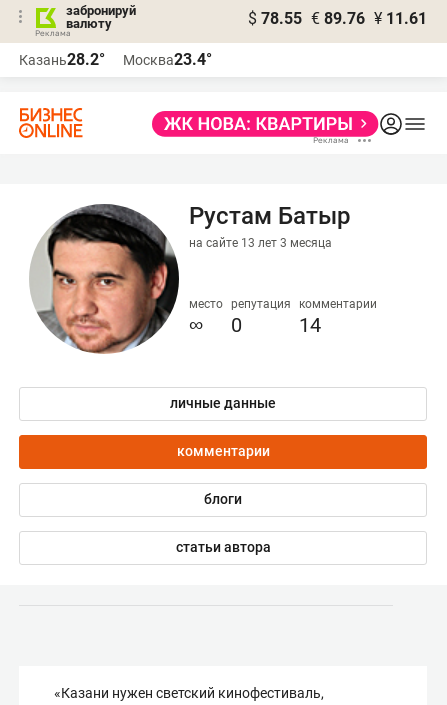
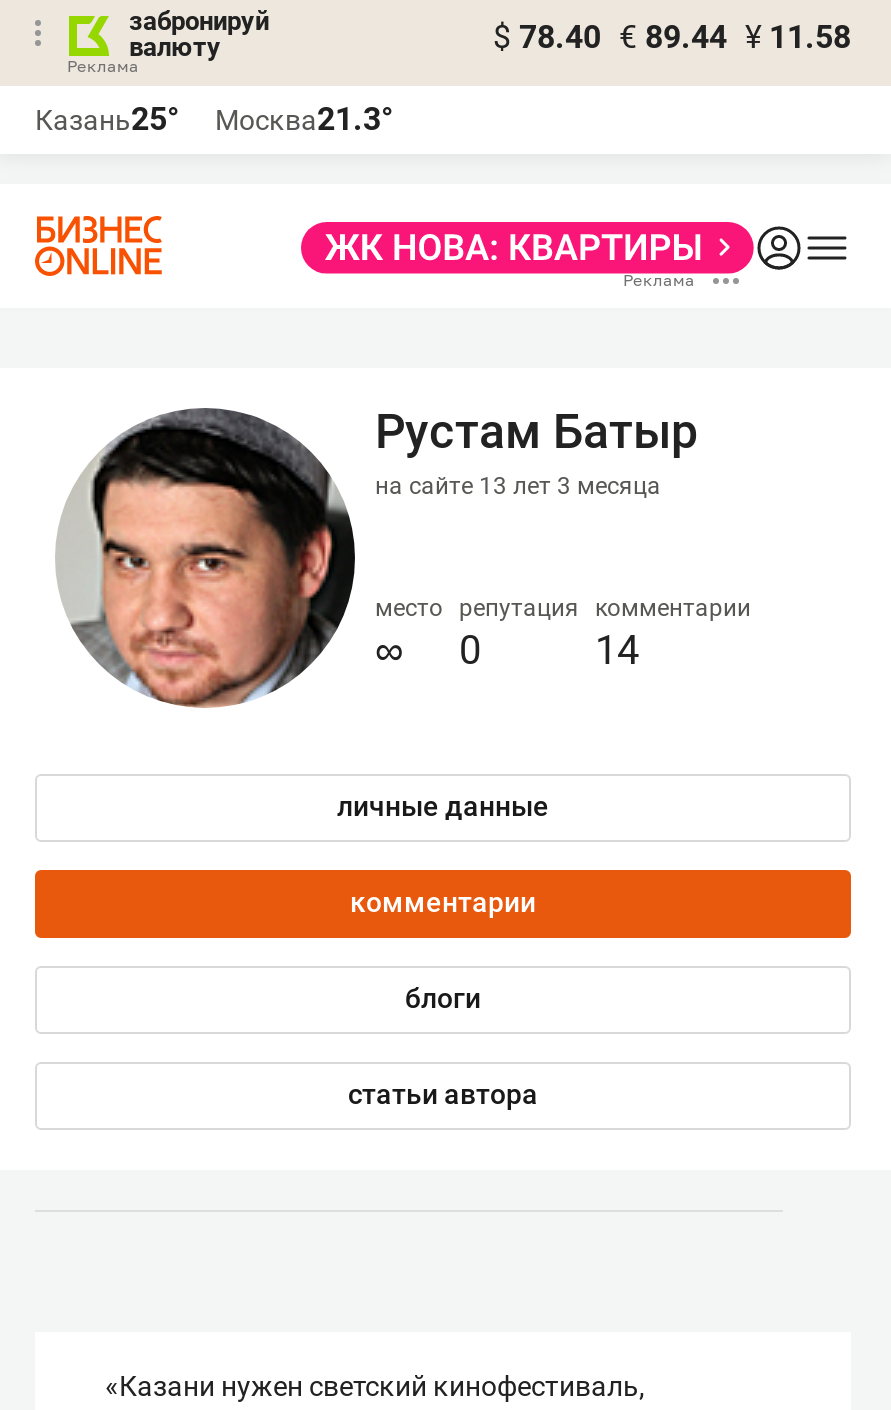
- $ 78.55 € 89.76 ¥ 11.61
+ $ 78.40 € 89.44 ¥ 11.58

- Казань28.2°
+ Казань25°

- Москва23.4°
+ Москва21.3°
